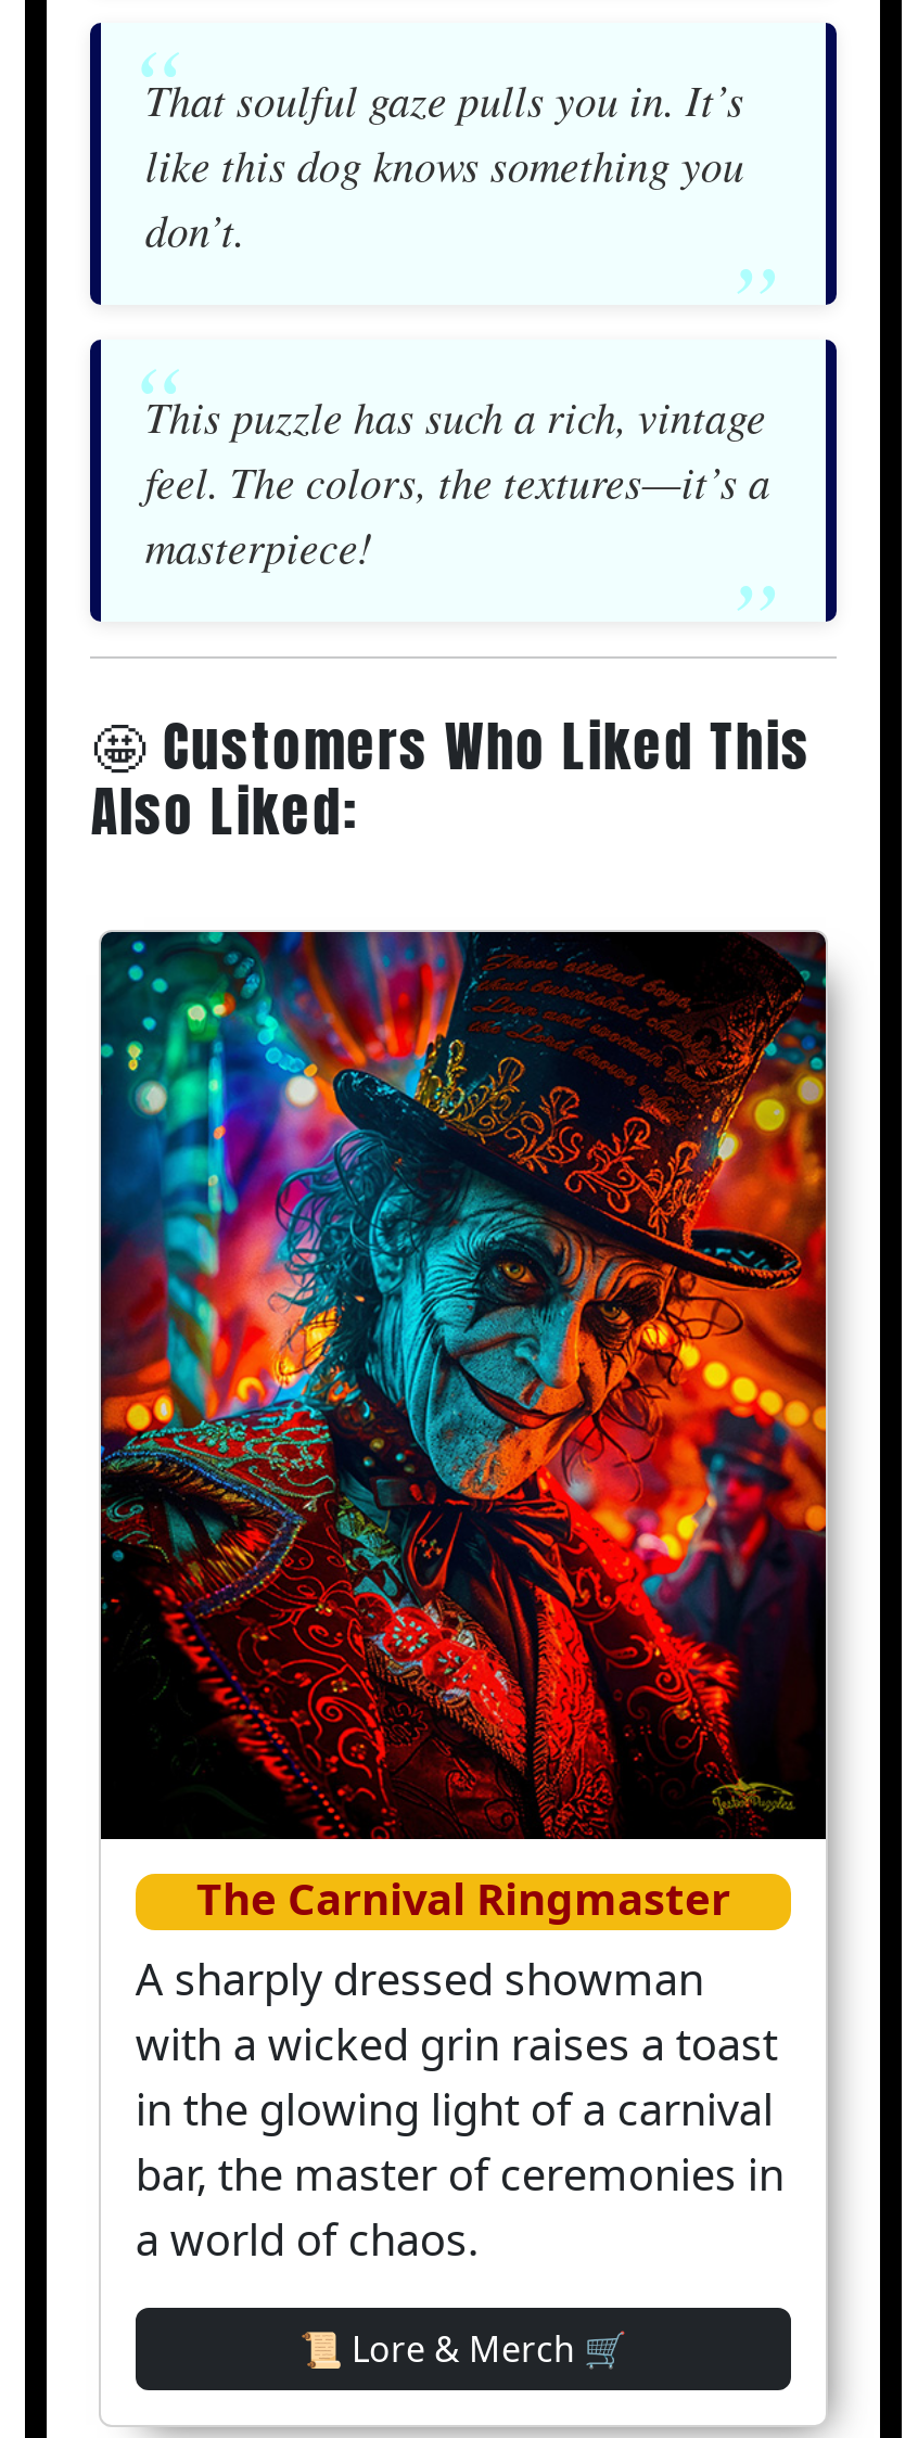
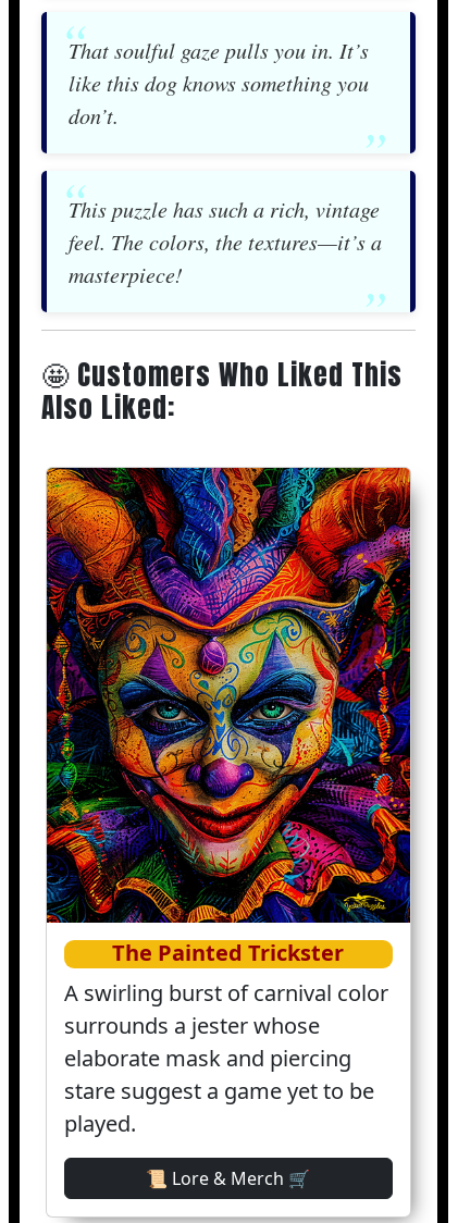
- [image]
- The Carnival Ringmaster
- A sharply dressed showman
- with a wicked grin raises a toast
- in the glowing light of a carnival
- bar, the master of ceremonies in
- a world of chaos.
+ [image]
+ The Painted Trickster
+ A swirling burst of carnival color
+ surrounds a jester whose
+ elaborate mask and piercing
+ stare suggest a game yet to be
+ played.
